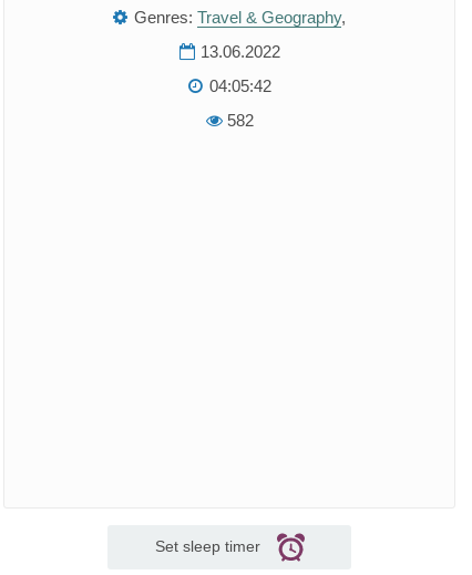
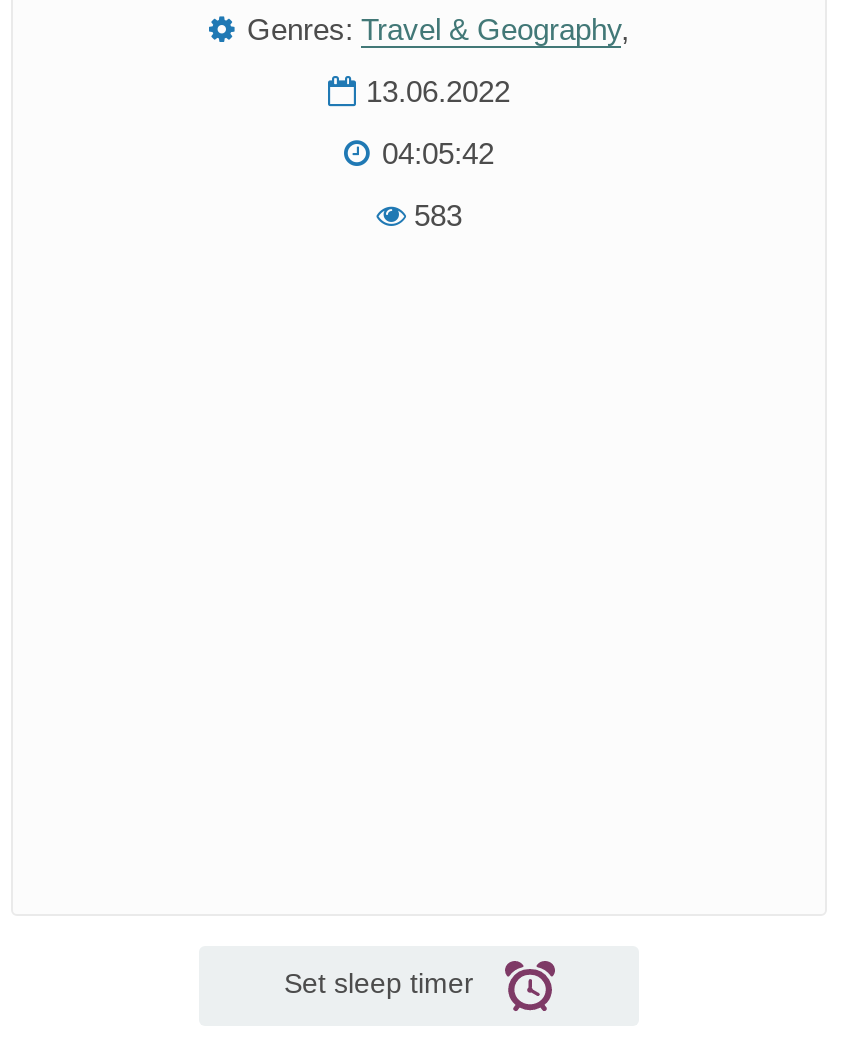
- 582
+ 583
